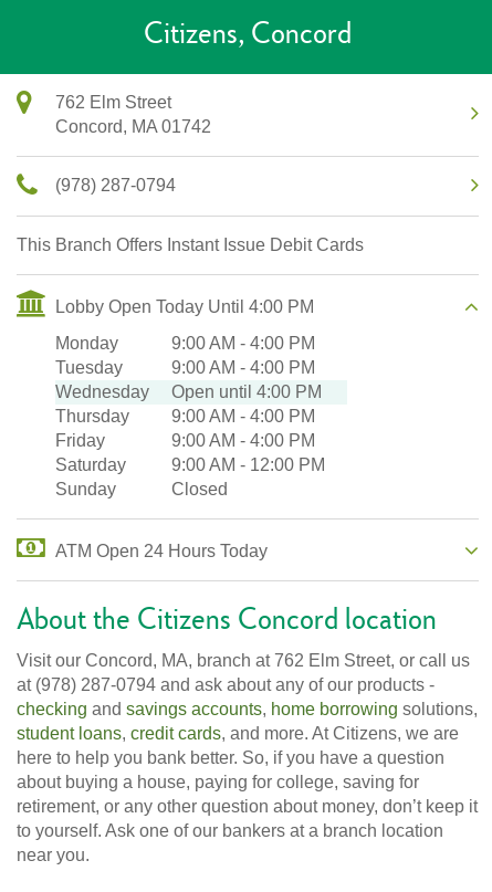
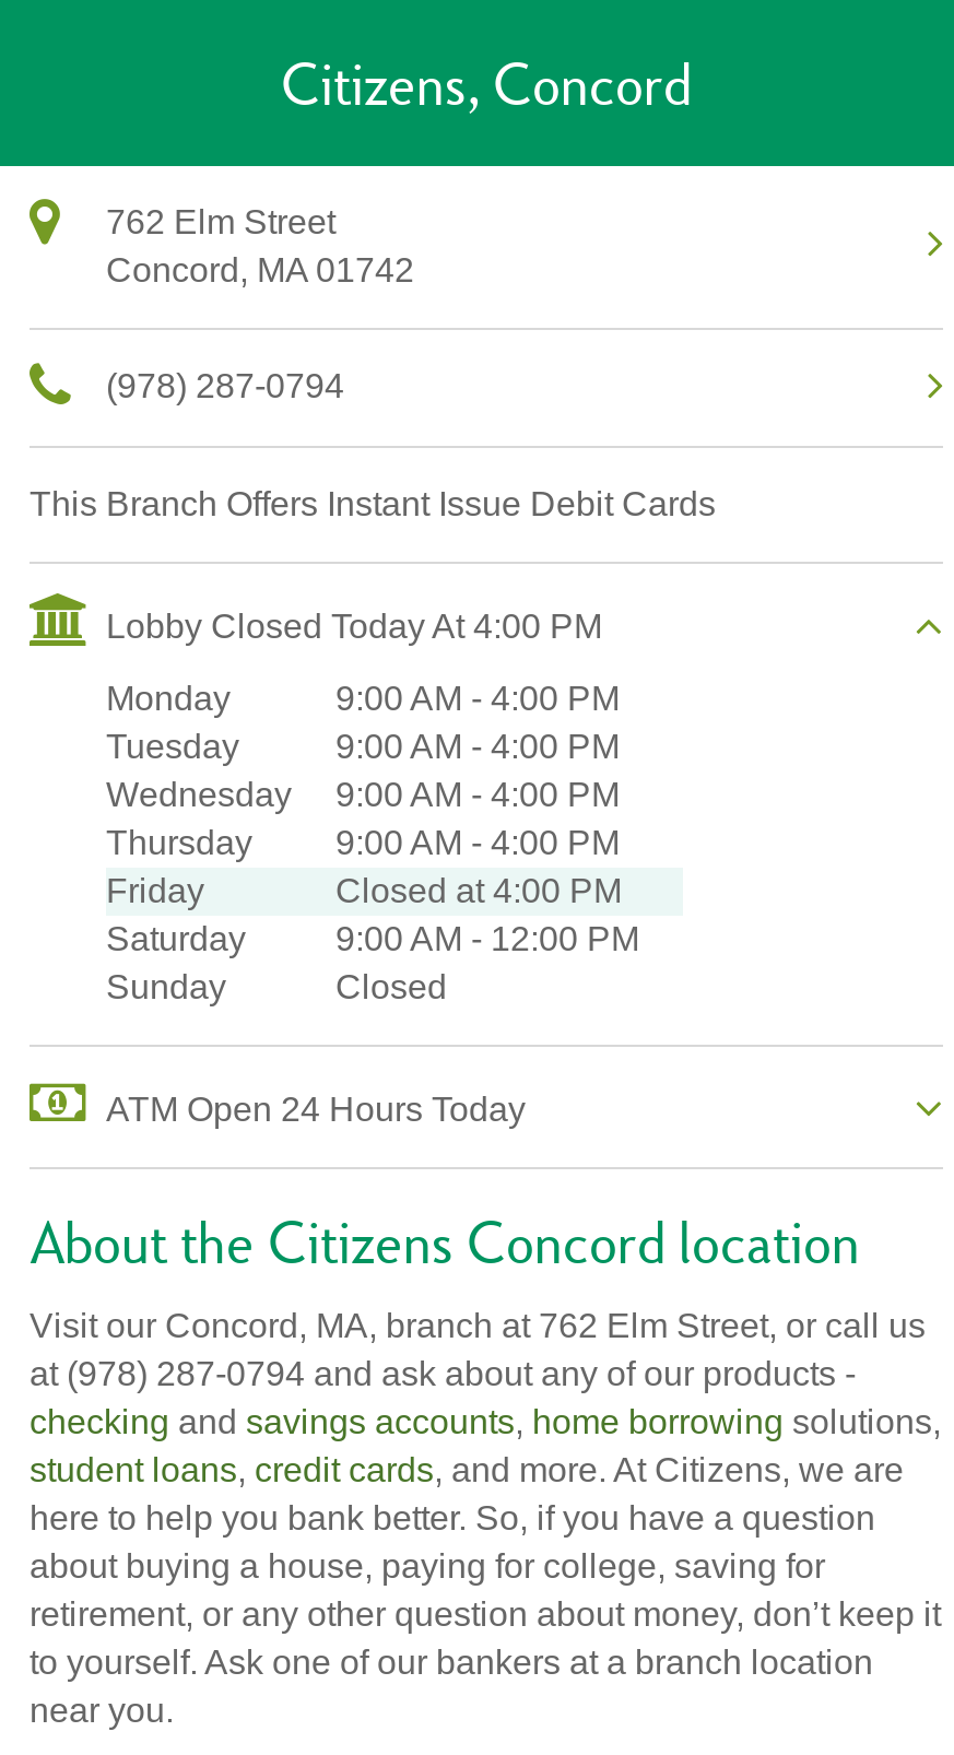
- Lobby Open Today Until 4:00 PM
+ Lobby Closed Today At 4:00 PM

- Wednesday Open until 4:00 PM
+ Wednesday 9:00 AM - 4:00 PM

- 9:00 AM - 4:00 PM
+ Closed at 4:00 PM
